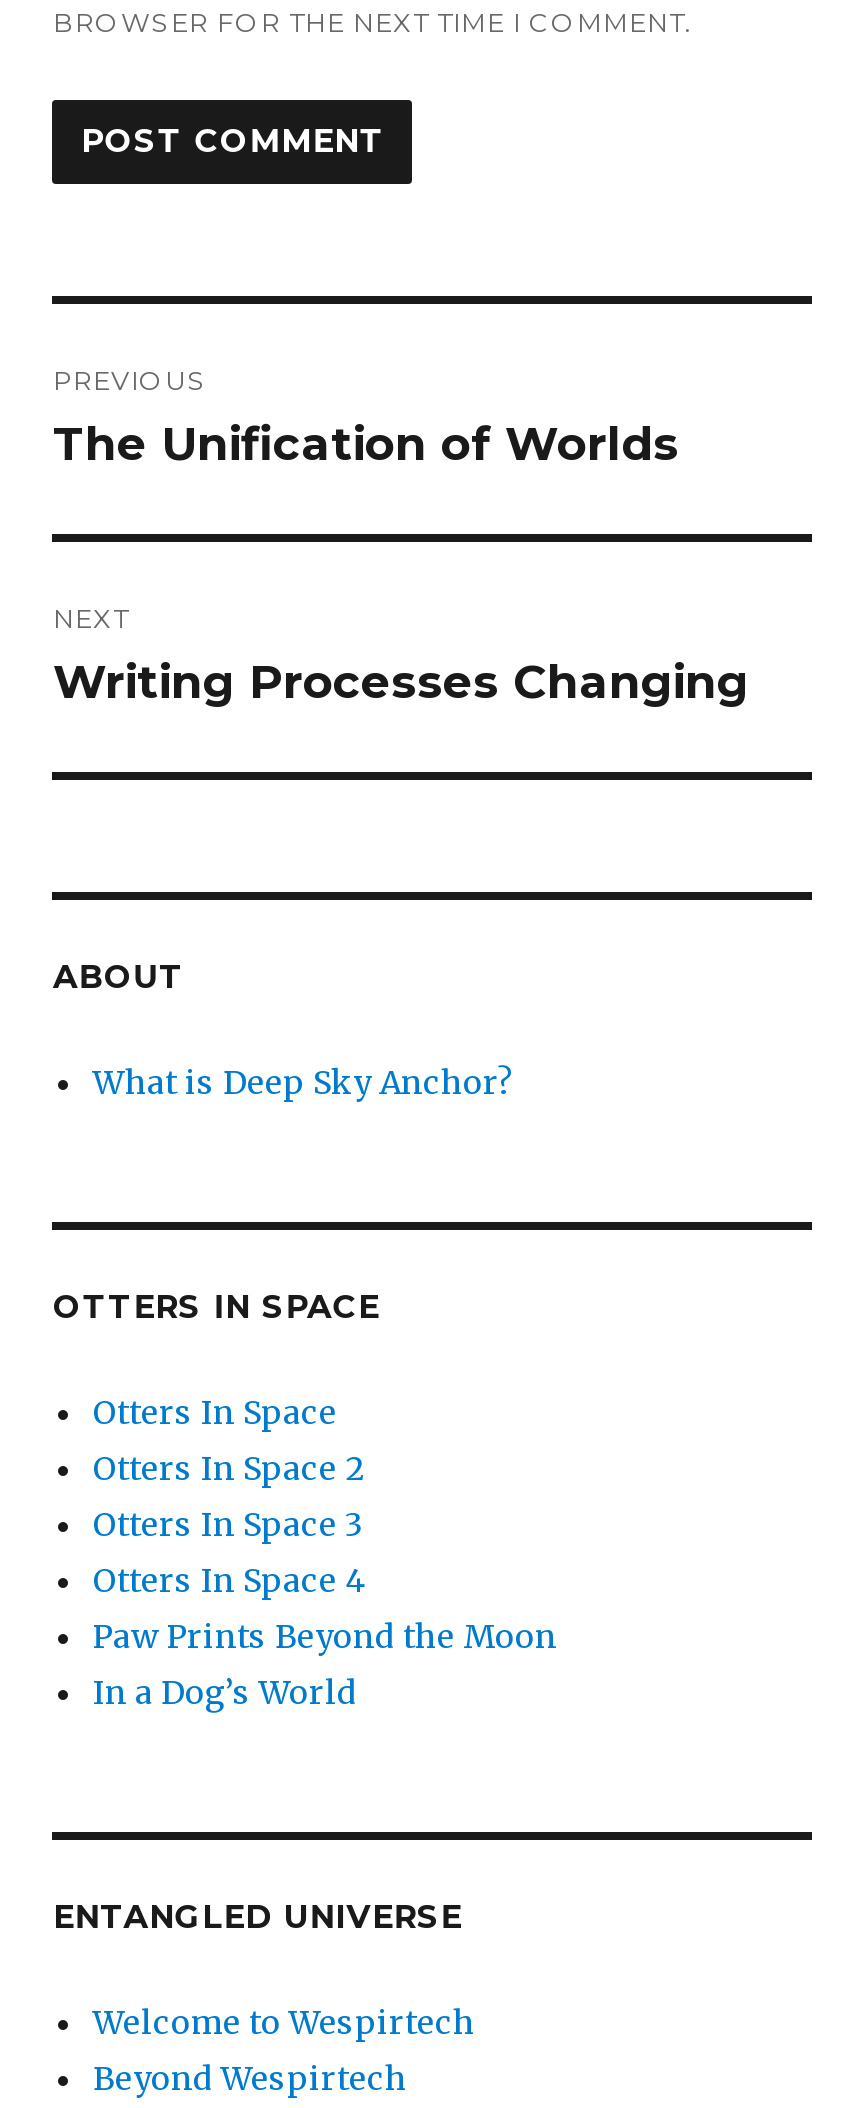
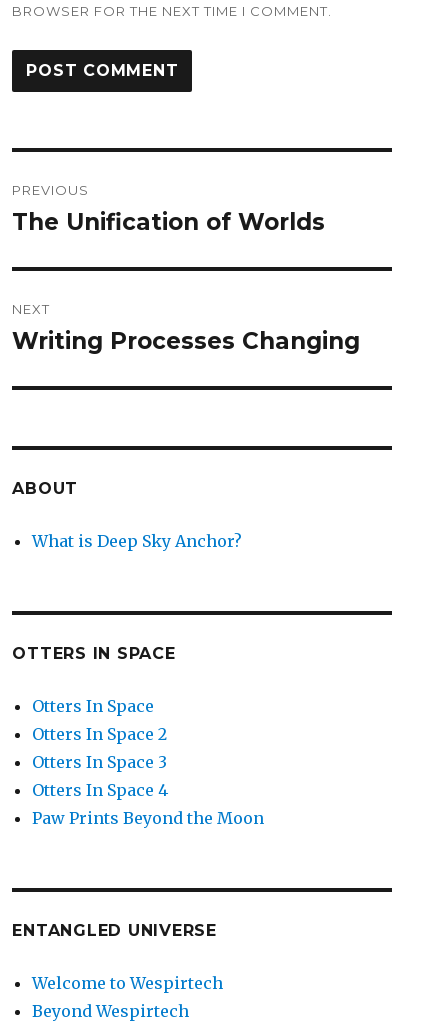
- In a Dog’s World
